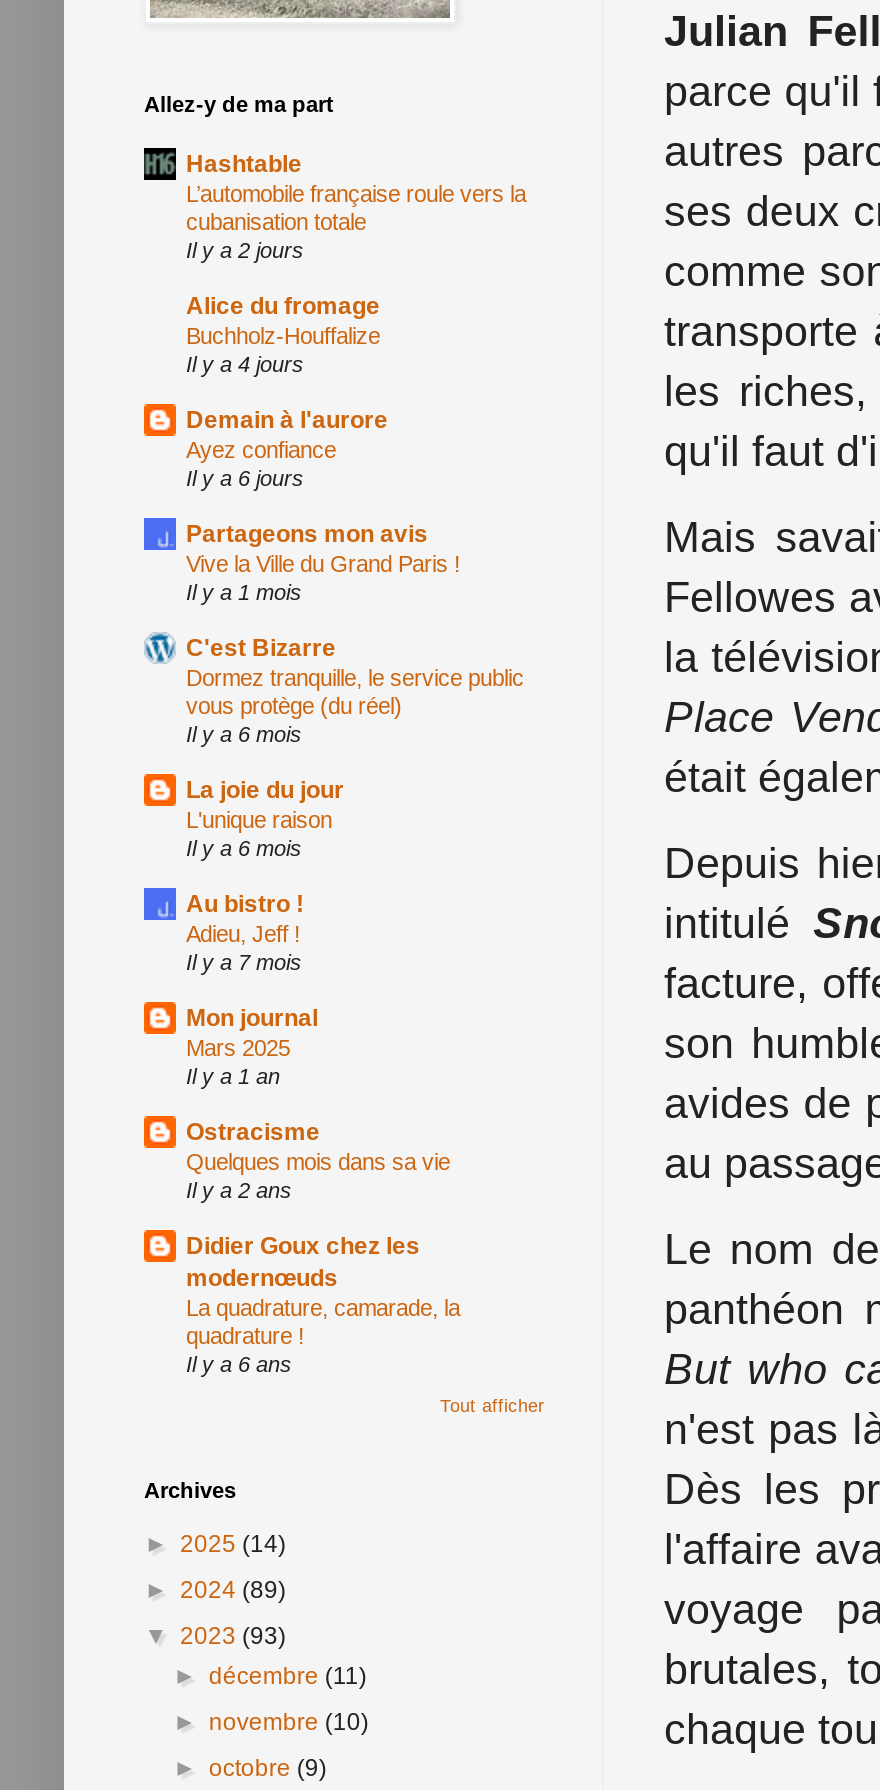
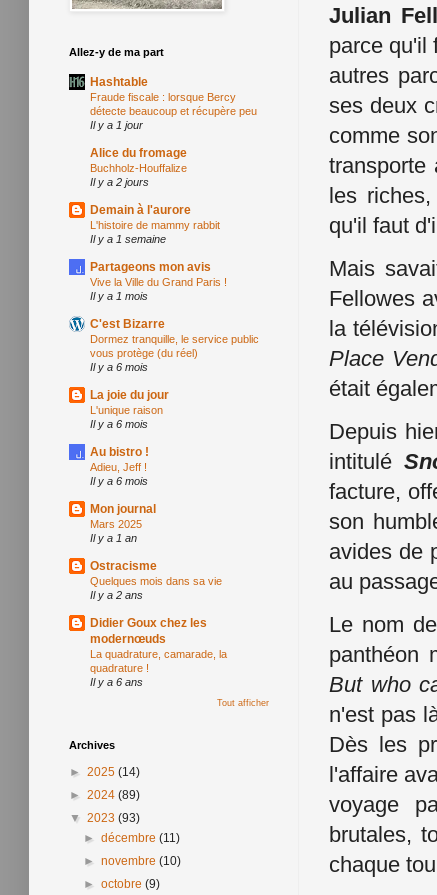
- L’automobile française roule vers la
- cubanisation totale
- Il y a 2 jours
+ Fraude fiscale : lorsque Bercy
+ détecte beaucoup et récupère peu
+ Il y a 1 jour

- Il y a 4 jours
+ Il y a 2 jours

- Ayez confiance
- Il y a 6 jours
+ L'histoire de mammy rabbit
+ Il y a 1 semaine

- Il y a 7 mois
+ Il y a 6 mois
